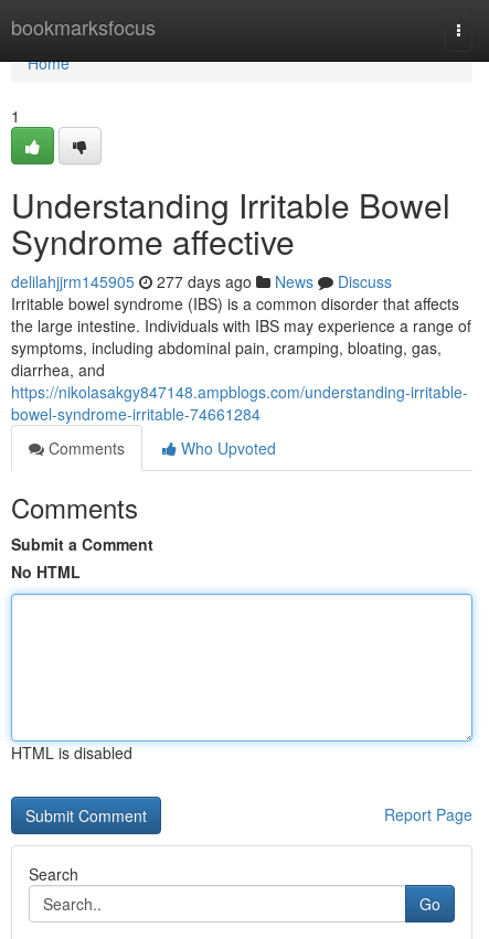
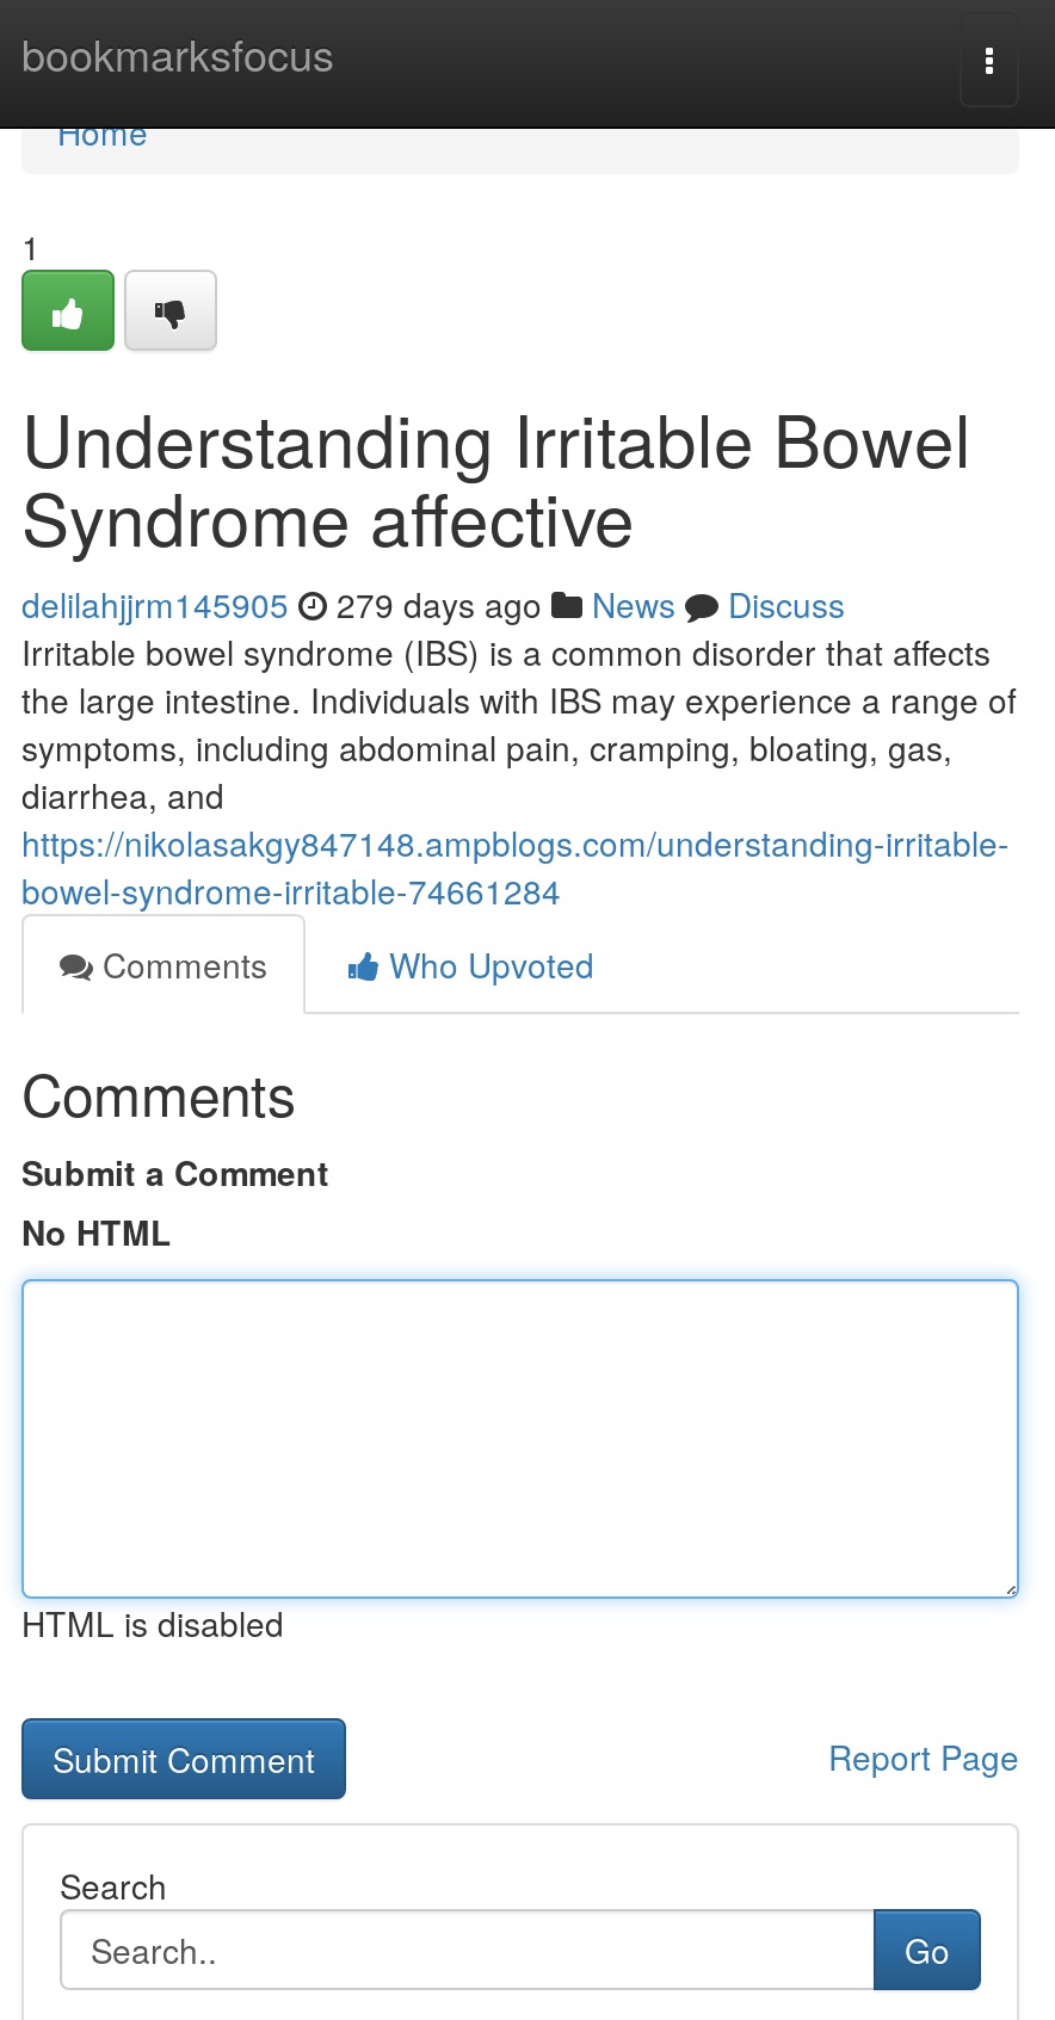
- delilahjjrm145905 277 days ago News Discuss
+ delilahjjrm145905 279 days ago News Discuss
